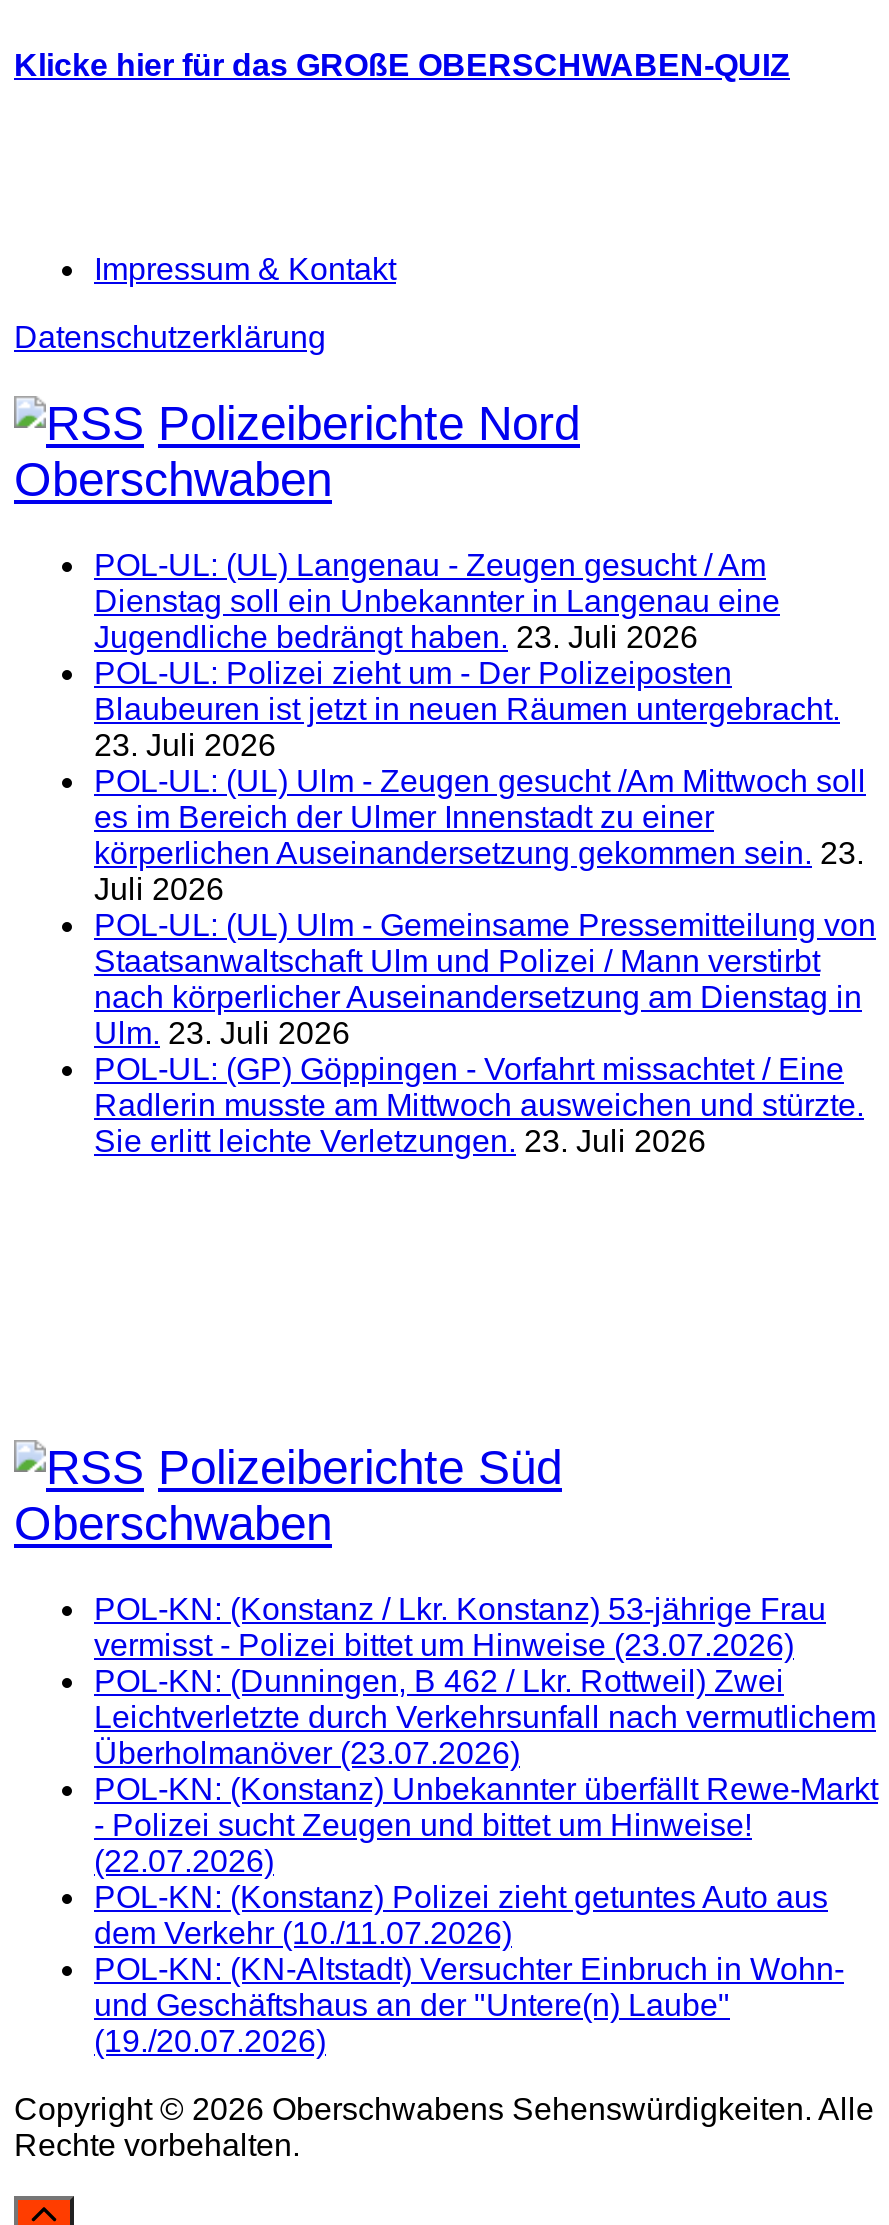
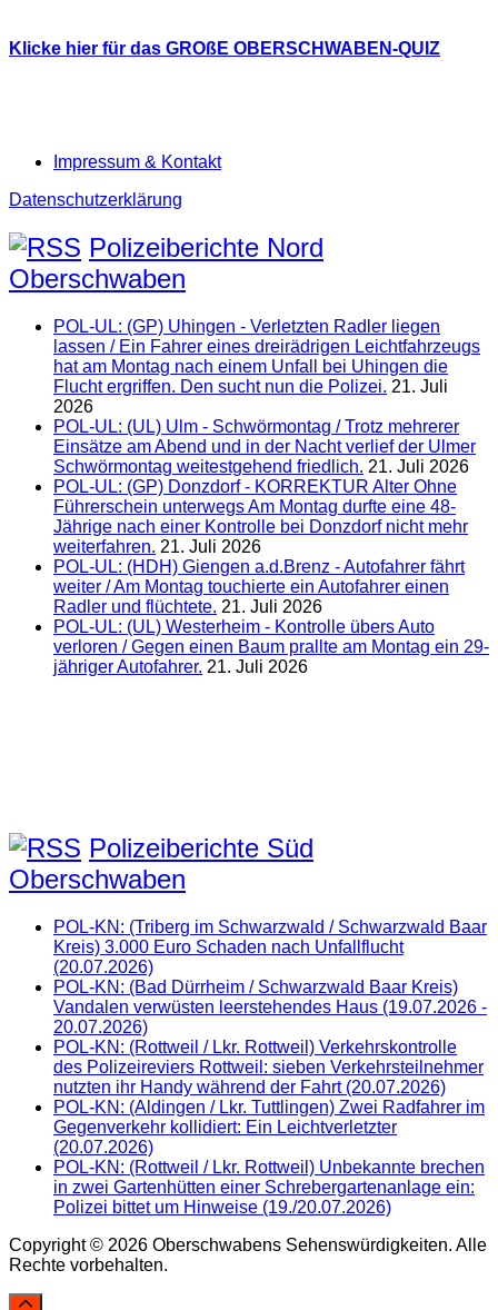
- POL-UL: (UL) Langenau - Zeugen gesucht / Am
- Dienstag soll ein Unbekannter in Langenau eine
- Jugendliche bedrängt haben. 23. Juli 2026
- POL-UL: Polizei zieht um - Der Polizeiposten
- Blaubeuren ist jetzt in neuen Räumen untergebracht.
- 23. Juli 2026
- POL-UL: (UL) Ulm - Zeugen gesucht /Am Mittwoch soll
- es im Bereich der Ulmer Innenstadt zu einer
- körperlichen Auseinandersetzung gekommen sein. 23.
- Juli 2026
- POL-UL: (UL) Ulm - Gemeinsame Pressemitteilung von
- Staatsanwaltschaft Ulm und Polizei / Mann verstirbt
- nach körperlicher Auseinandersetzung am Dienstag in
- Ulm. 23. Juli 2026
- POL-UL: (GP) Göppingen - Vorfahrt missachtet / Eine
- Radlerin musste am Mittwoch ausweichen und stürzte.
- Sie erlitt leichte Verletzungen. 23. Juli 2026
+ POL-UL: (GP) Uhingen - Verletzten Radler liegen
+ lassen / Ein Fahrer eines dreirädrigen Leichtfahrzeugs
+ hat am Montag nach einem Unfall bei Uhingen die
+ Flucht ergriffen. Den sucht nun die Polizei. 21. Juli
+ 2026
+ POL-UL: (UL) Ulm - Schwörmontag / Trotz mehrerer
+ Einsätze am Abend und in der Nacht verlief der Ulmer
+ Schwörmontag weitestgehend friedlich. 21. Juli 2026
+ POL-UL: (GP) Donzdorf - KORREKTUR Alter Ohne
+ Führerschein unterwegs Am Montag durfte eine 48-
+ Jährige nach einer Kontrolle bei Donzdorf nicht mehr
+ weiterfahren. 21. Juli 2026
+ POL-UL: (HDH) Giengen a.d.Brenz - Autofahrer fährt
+ weiter / Am Montag touchierte ein Autofahrer einen
+ Radler und flüchtete. 21. Juli 2026
+ POL-UL: (UL) Westerheim - Kontrolle übers Auto
+ verloren / Gegen einen Baum prallte am Montag ein 29-
+ jähriger Autofahrer. 21. Juli 2026

- POL-KN: (Konstanz / Lkr. Konstanz) 53-jährige Frau
- vermisst - Polizei bittet um Hinweise (23.07.2026)
- POL-KN: (Dunningen, B 462 / Lkr. Rottweil) Zwei
- Leichtverletzte durch Verkehrsunfall nach vermutlichem
- Überholmanöver (23.07.2026)
- POL-KN: (Konstanz) Unbekannter überfällt Rewe-Markt
- - Polizei sucht Zeugen und bittet um Hinweise!
- (22.07.2026)
- POL-KN: (Konstanz) Polizei zieht getuntes Auto aus
- dem Verkehr (10./11.07.2026)
- POL-KN: (KN-Altstadt) Versuchter Einbruch in Wohn-
- und Geschäftshaus an der "Untere(n) Laube"
- (19./20.07.2026)
+ POL-KN: (Triberg im Schwarzwald / Schwarzwald Baar
+ Kreis) 3.000 Euro Schaden nach Unfallflucht
+ (20.07.2026)
+ POL-KN: (Bad Dürrheim / Schwarzwald Baar Kreis)
+ Vandalen verwüsten leerstehendes Haus (19.07.2026 -
+ 20.07.2026)
+ POL-KN: (Rottweil / Lkr. Rottweil) Verkehrskontrolle
+ des Polizeireviers Rottweil: sieben Verkehrsteilnehmer
+ nutzten ihr Handy während der Fahrt (20.07.2026)
+ POL-KN: (Aldingen / Lkr. Tuttlingen) Zwei Radfahrer im
+ Gegenverkehr kollidiert: Ein Leichtverletzter
+ (20.07.2026)
+ POL-KN: (Rottweil / Lkr. Rottweil) Unbekannte brechen
+ in zwei Gartenhütten einer Schrebergartenanlage ein:
+ Polizei bittet um Hinweise (19./20.07.2026)
